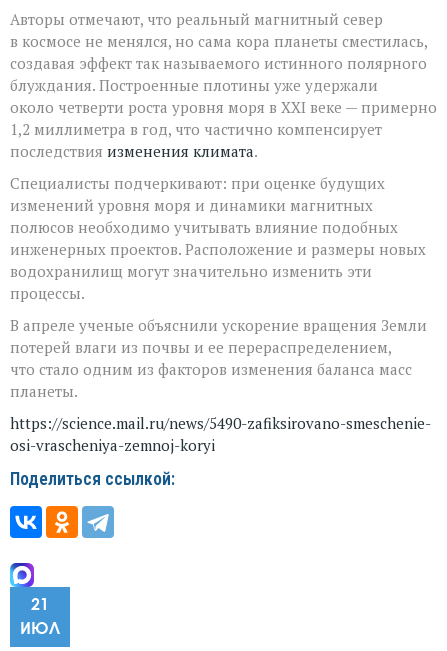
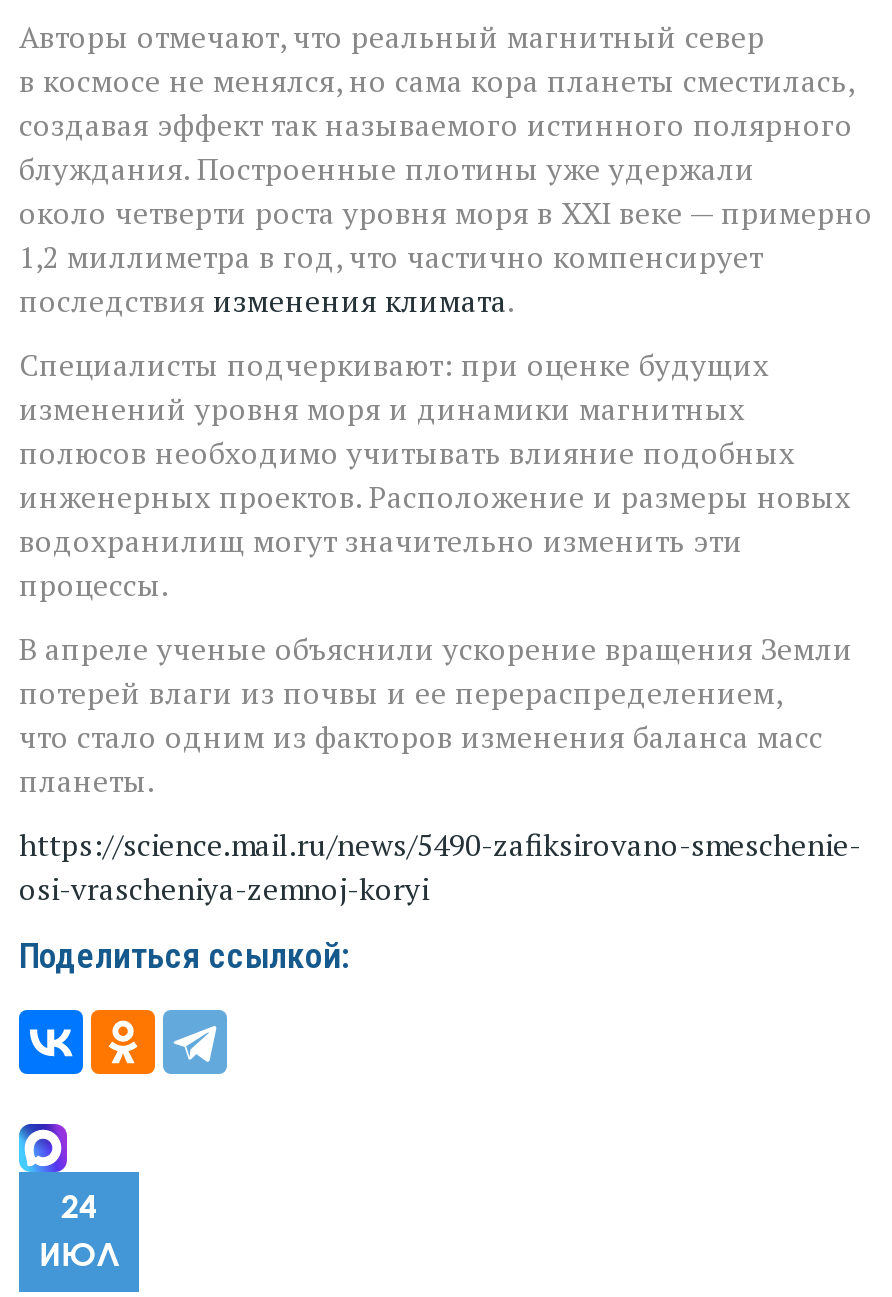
- 21
+ 24
